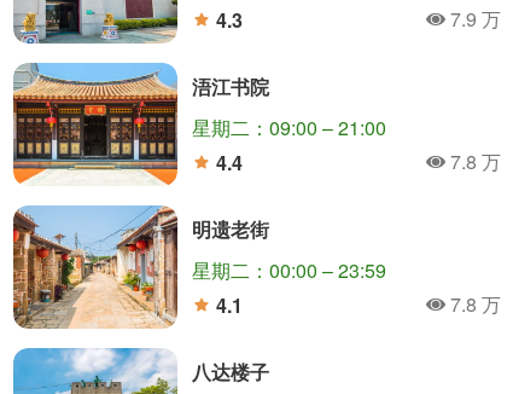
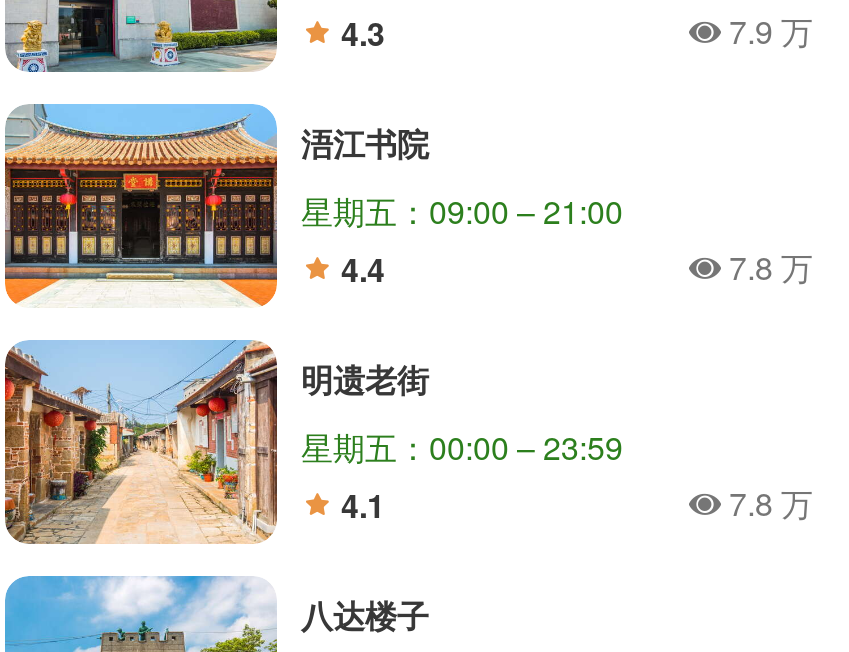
- 星期二：09:00 – 21:00
+ 星期五：09:00 – 21:00

- 星期二：00:00 – 23:59
+ 星期五：00:00 – 23:59
